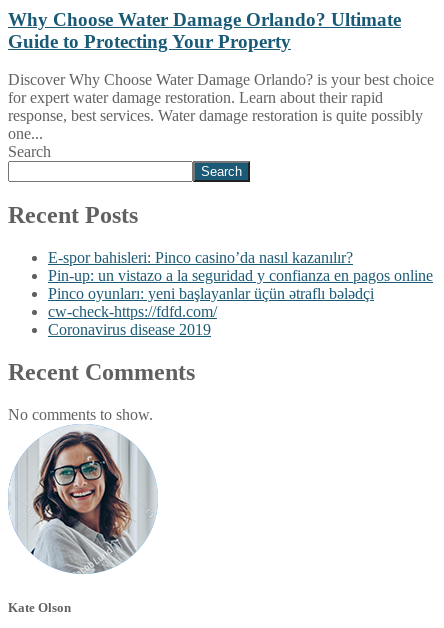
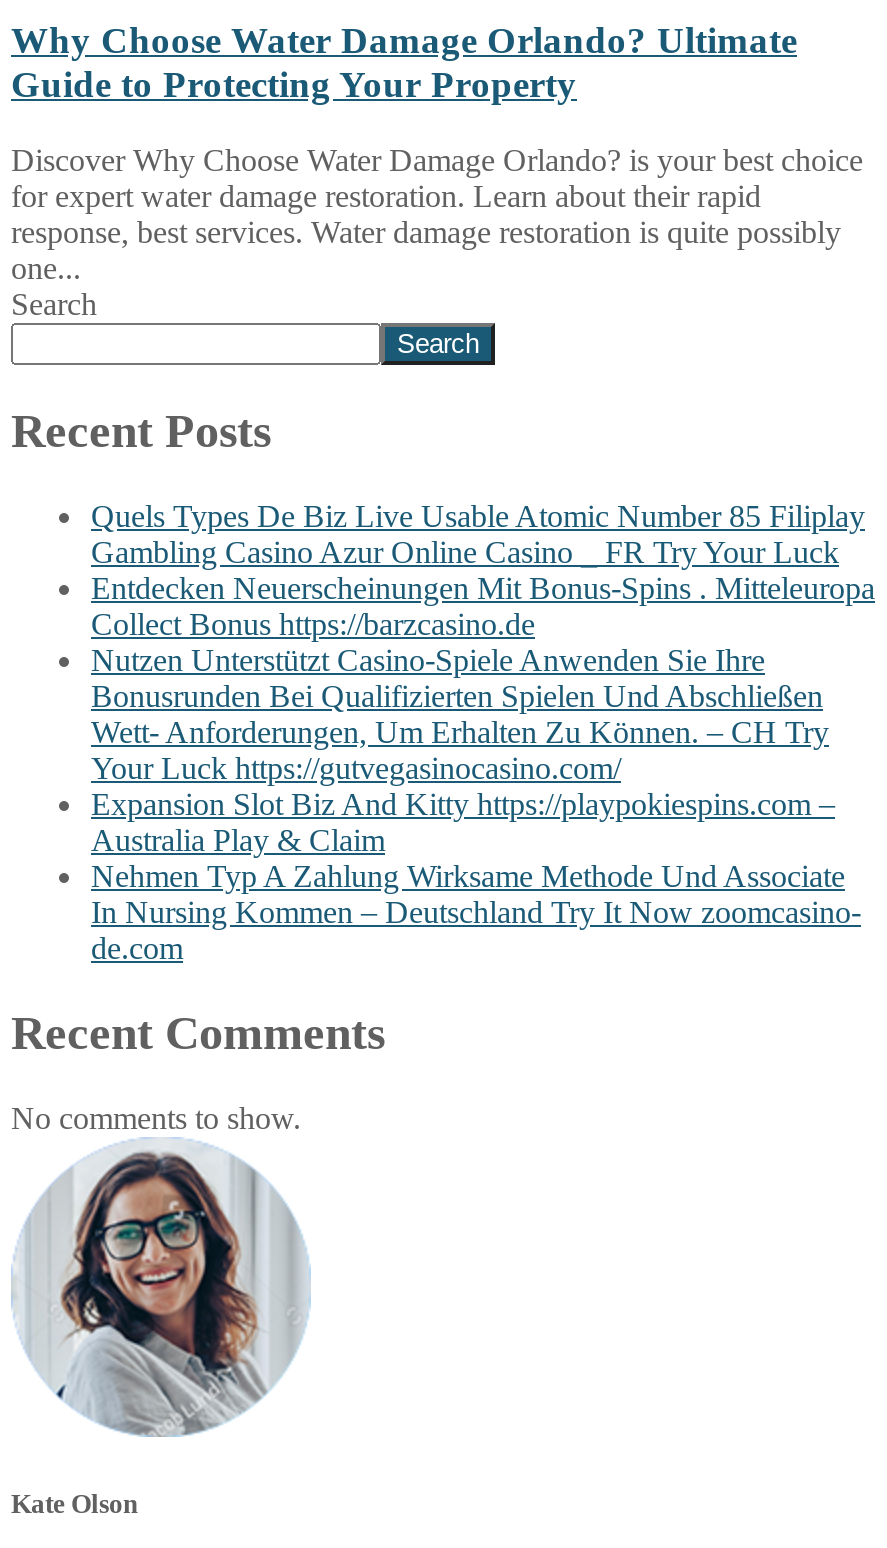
- E-spor bahisleri: Pinco casino’da nasıl kazanılır?
- Pin-up: un vistazo a la seguridad y confianza en pagos online
- Pinco oyunları: yeni başlayanlar üçün ətraflı bələdçi
- cw-check-https://fdfd.com/
- Coronavirus disease 2019
+ Quels Types De Biz Live Usable Atomic Number 85 Filiplay
+ Gambling Casino Azur Online Casino _ FR Try Your Luck
+ Entdecken Neuerscheinungen Mit Bonus-Spins . Mitteleuropa
+ Collect Bonus https://barzcasino.de
+ Nutzen Unterstützt Casino-Spiele Anwenden Sie Ihre
+ Bonusrunden Bei Qualifizierten Spielen Und Abschließen
+ Wett- Anforderungen, Um Erhalten Zu Können. – CH Try
+ Your Luck https://gutvegasinocasino.com/
+ Expansion Slot Biz And Kitty https://playpokiespins.com –
+ Australia Play & Claim
+ Nehmen Typ A Zahlung Wirksame Methode Und Associate
+ In Nursing Kommen – Deutschland Try It Now zoomcasino-
+ de.com
